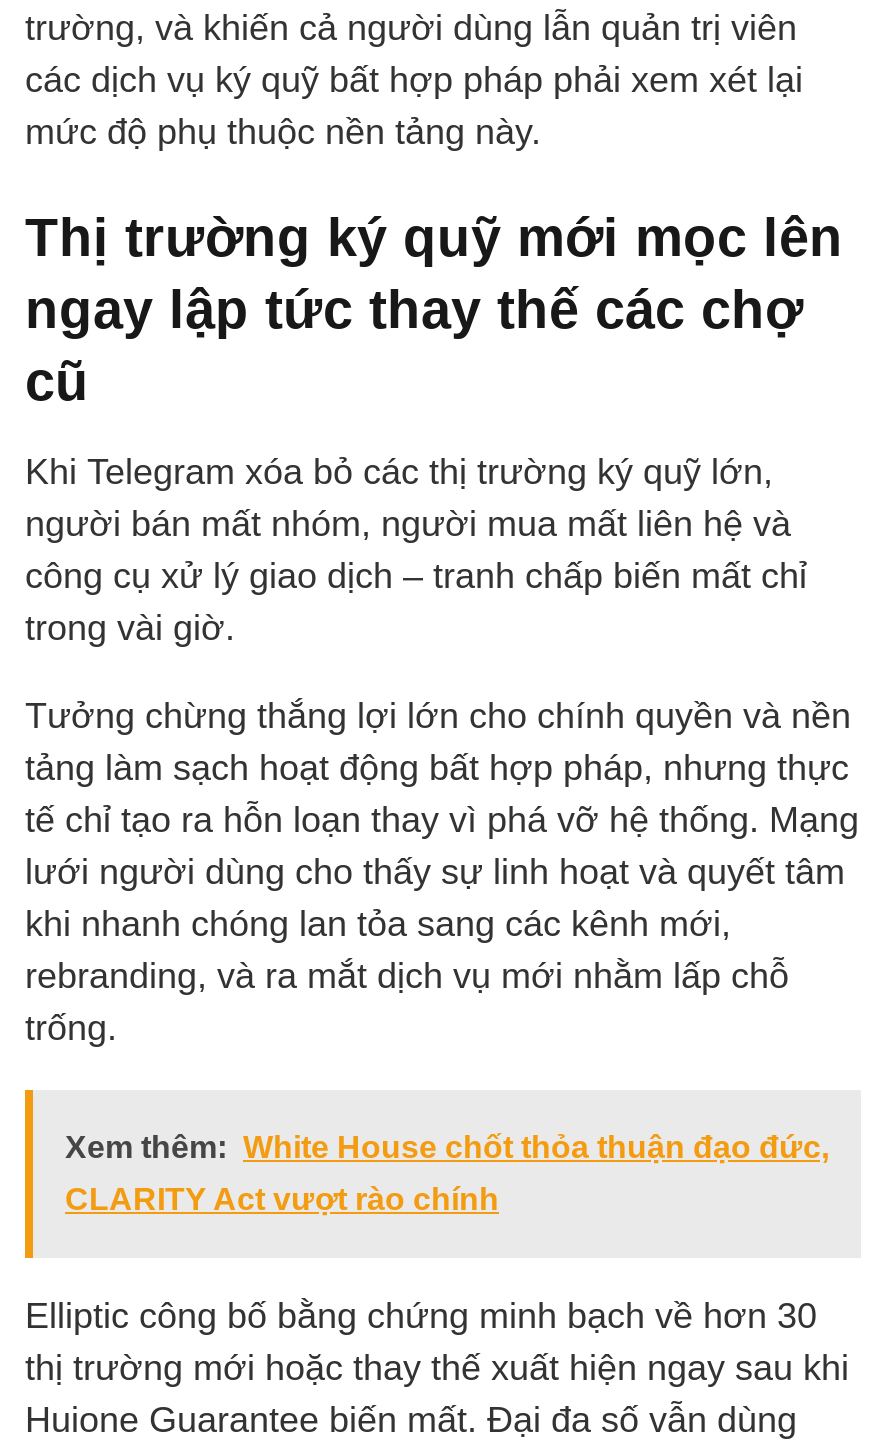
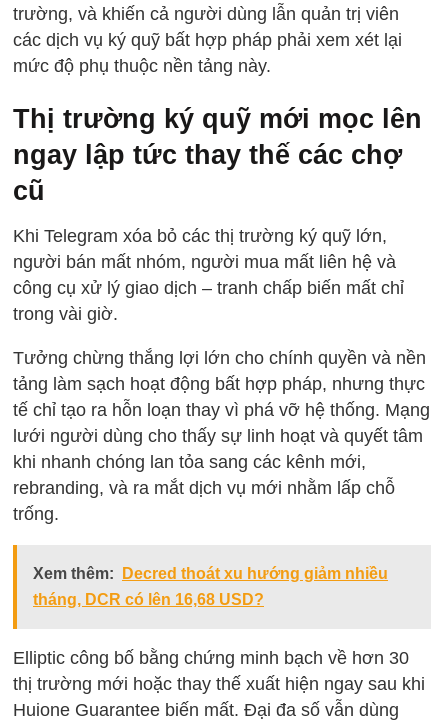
- Xem thêm: White House chốt thỏa thuận đạo đức,
+ Xem thêm: Decred thoát xu hướng giảm nhiều

- CLARITY Act vượt rào chính
+ tháng, DCR có lên 16,68 USD?
